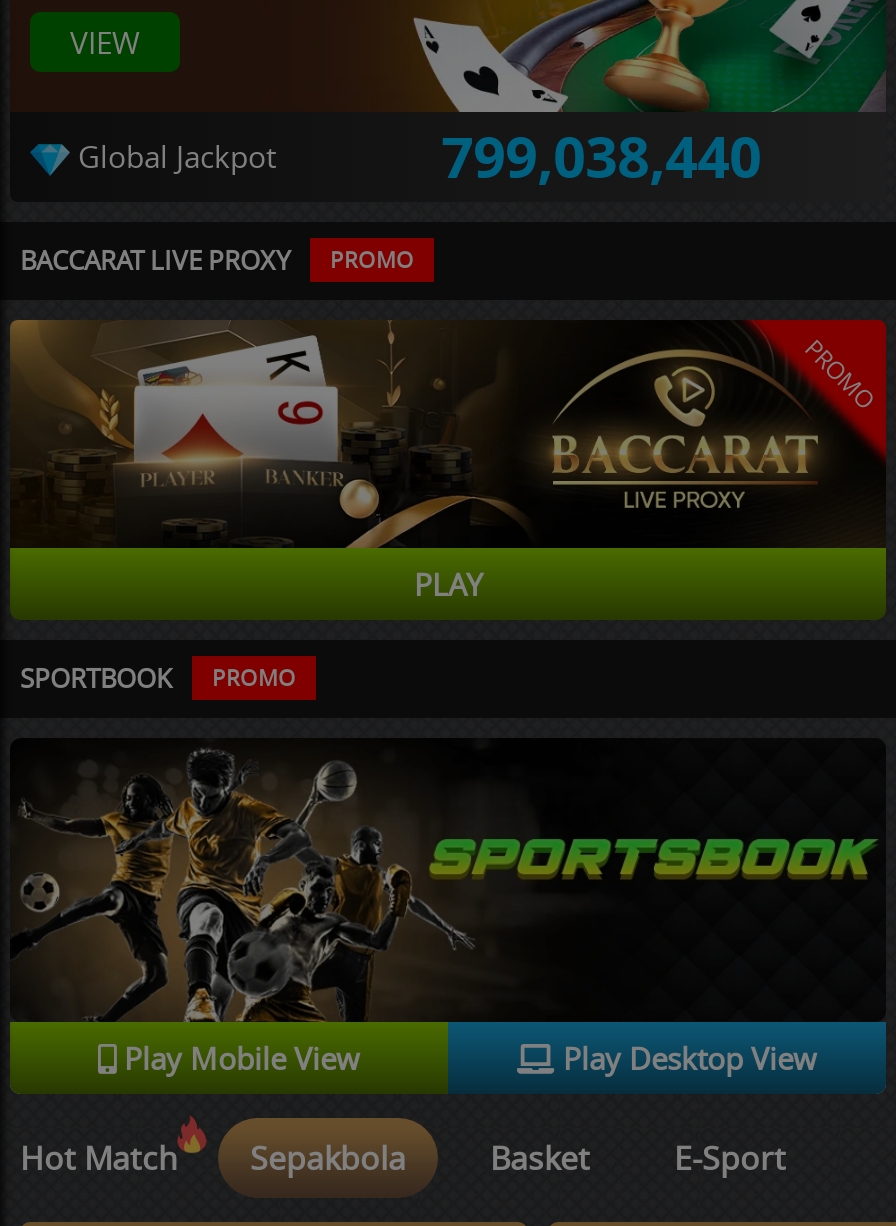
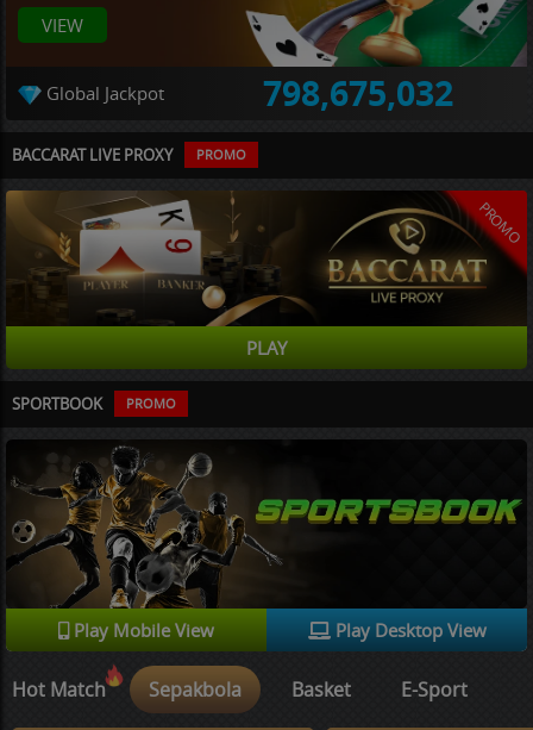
- 799,038,440
+ 798,675,032
